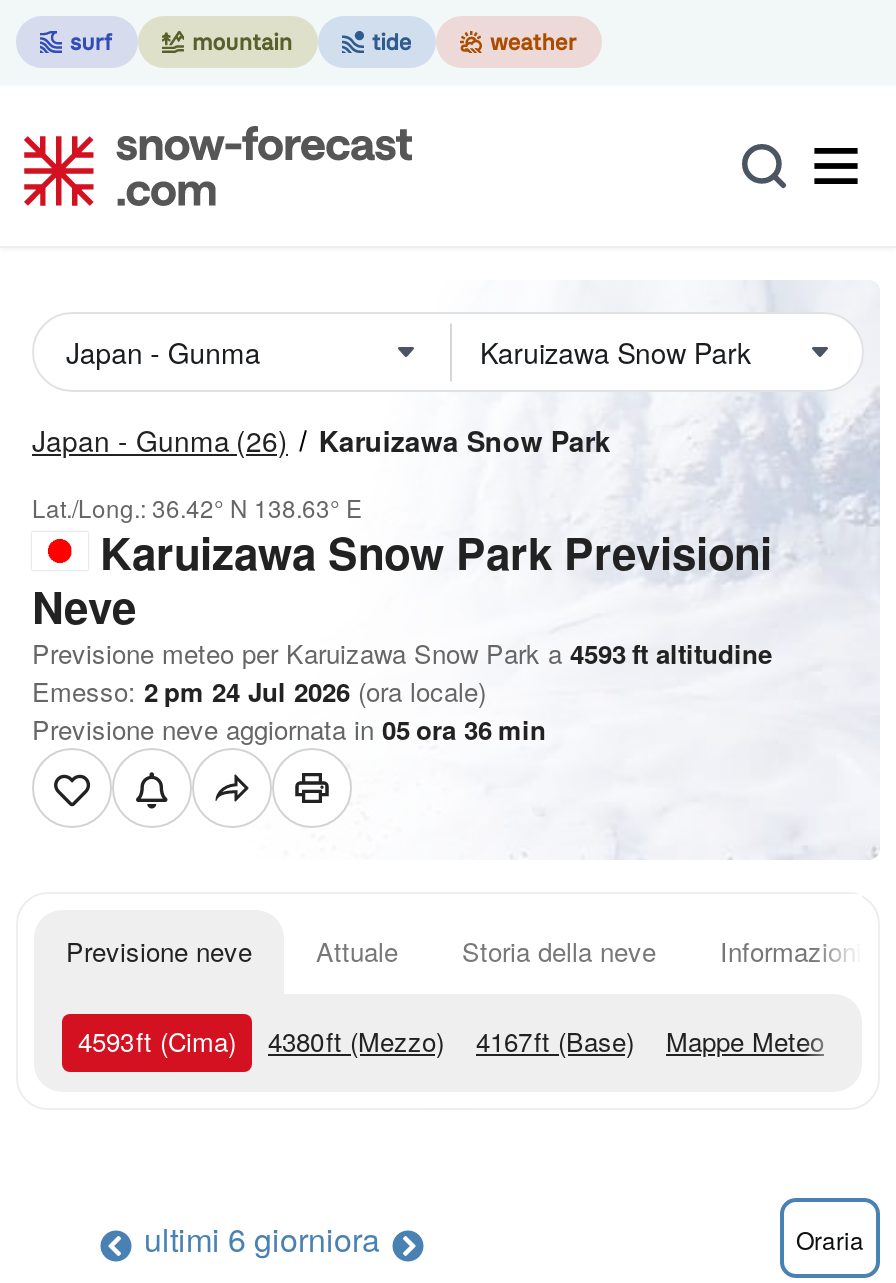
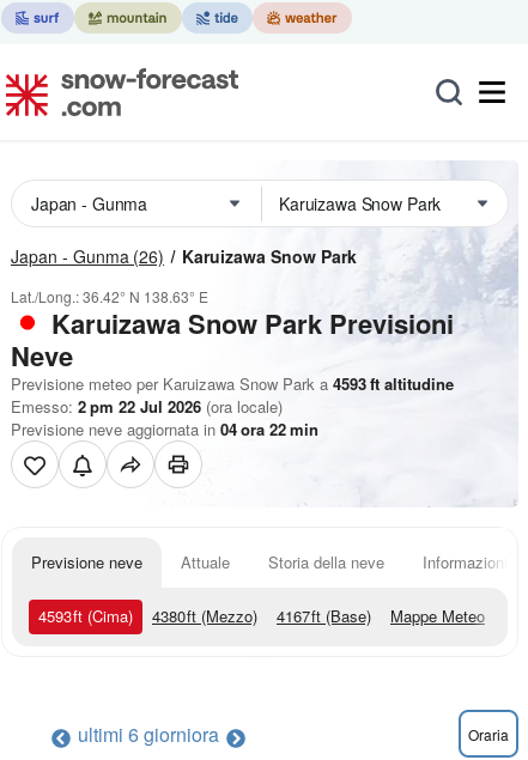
- Emesso: 2 pm 24 Jul 2026 (ora locale)
+ Emesso: 2 pm 22 Jul 2026 (ora locale)

- Previsione neve aggiornata in 05 ora 36 min
+ Previsione neve aggiornata in 04 ora 22 min
